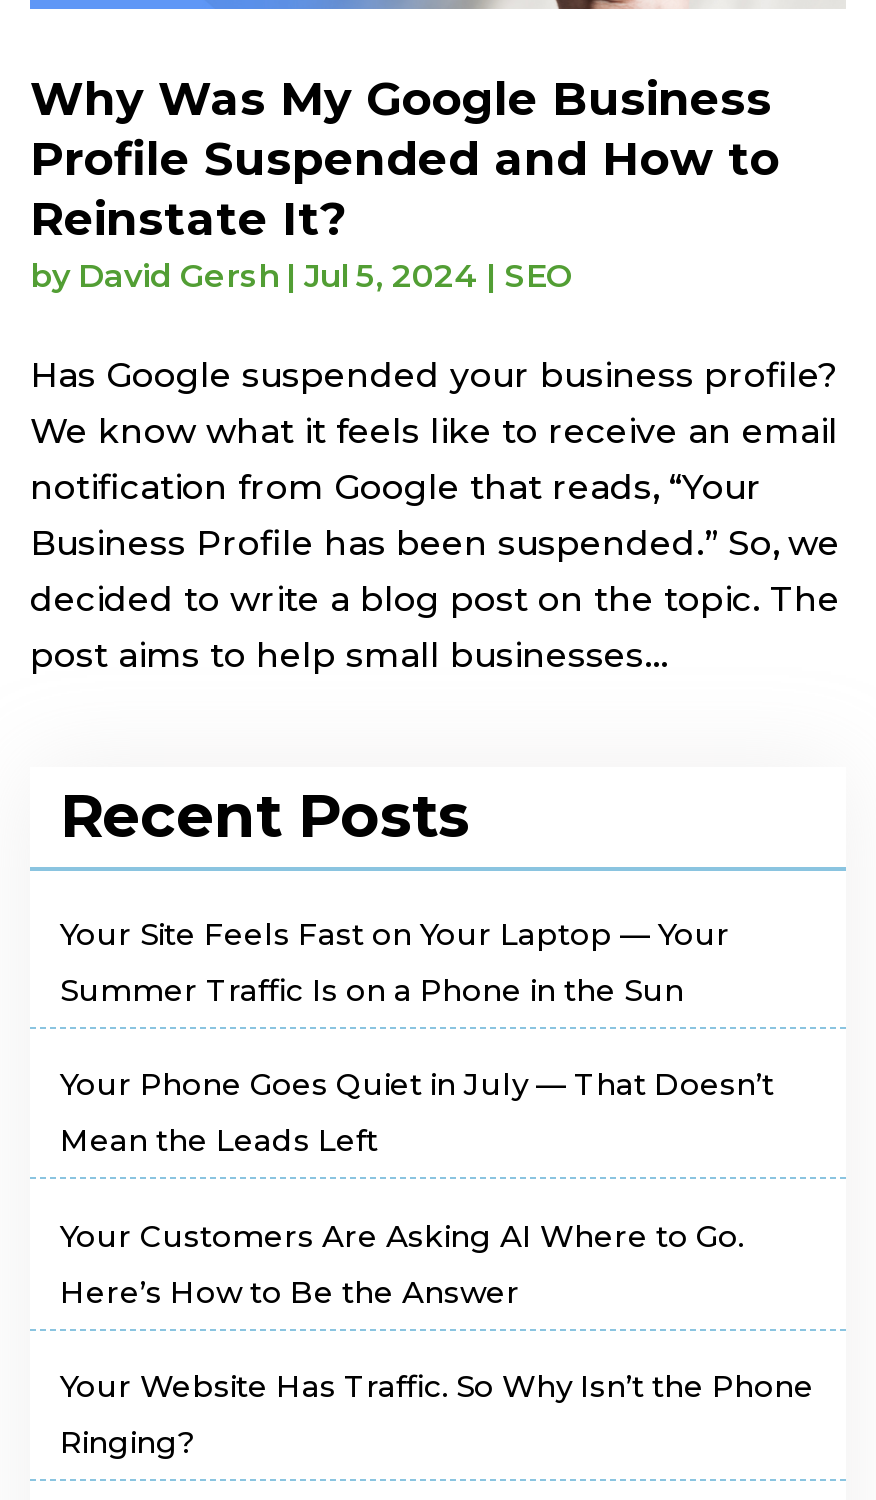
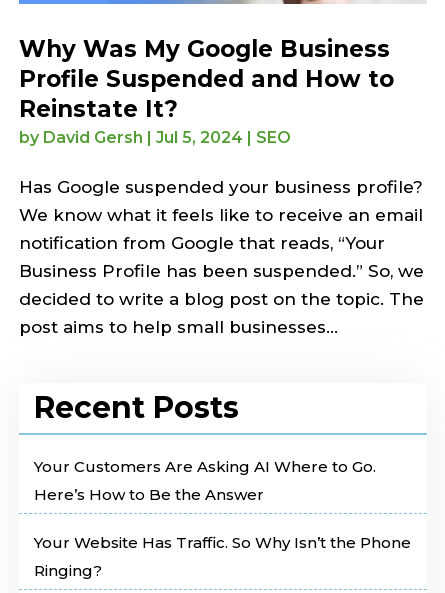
- Your Site Feels Fast on Your Laptop — Your
- Summer Traffic Is on a Phone in the Sun
- Your Phone Goes Quiet in July — That Doesn’t
- Mean the Leads Left
